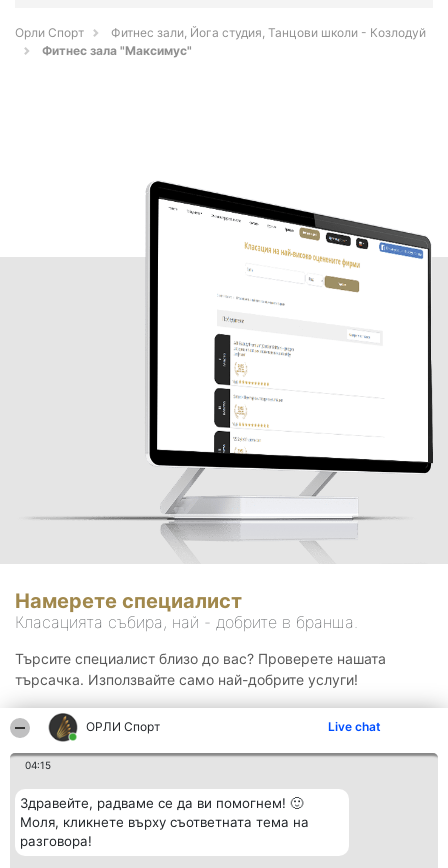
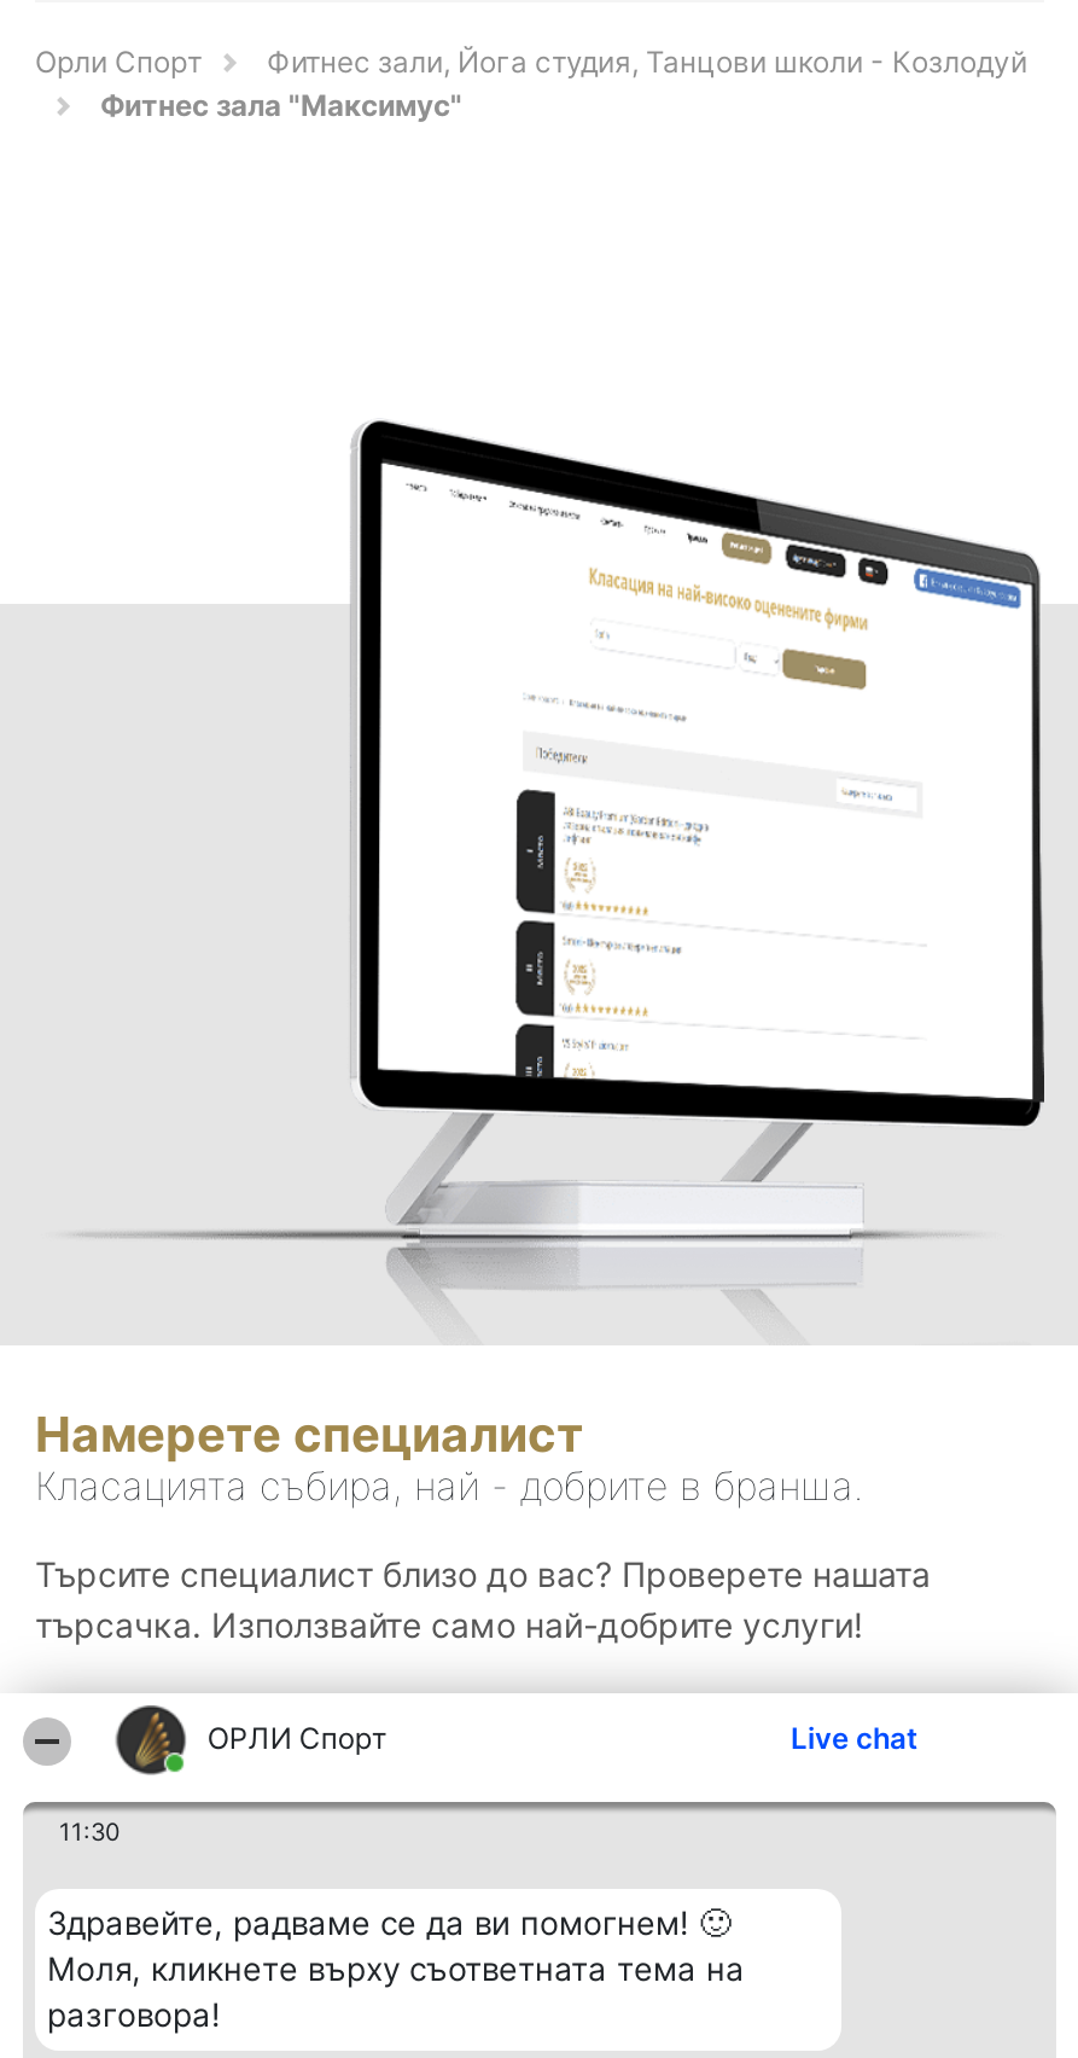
- 04:15
+ 11:30
